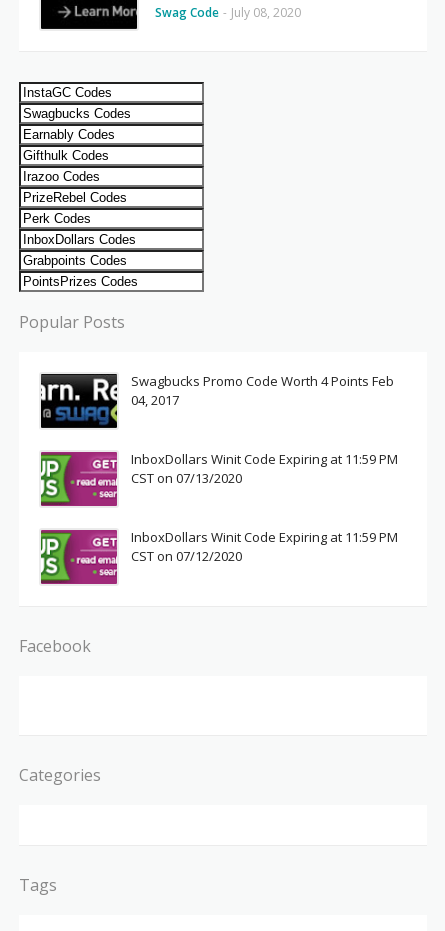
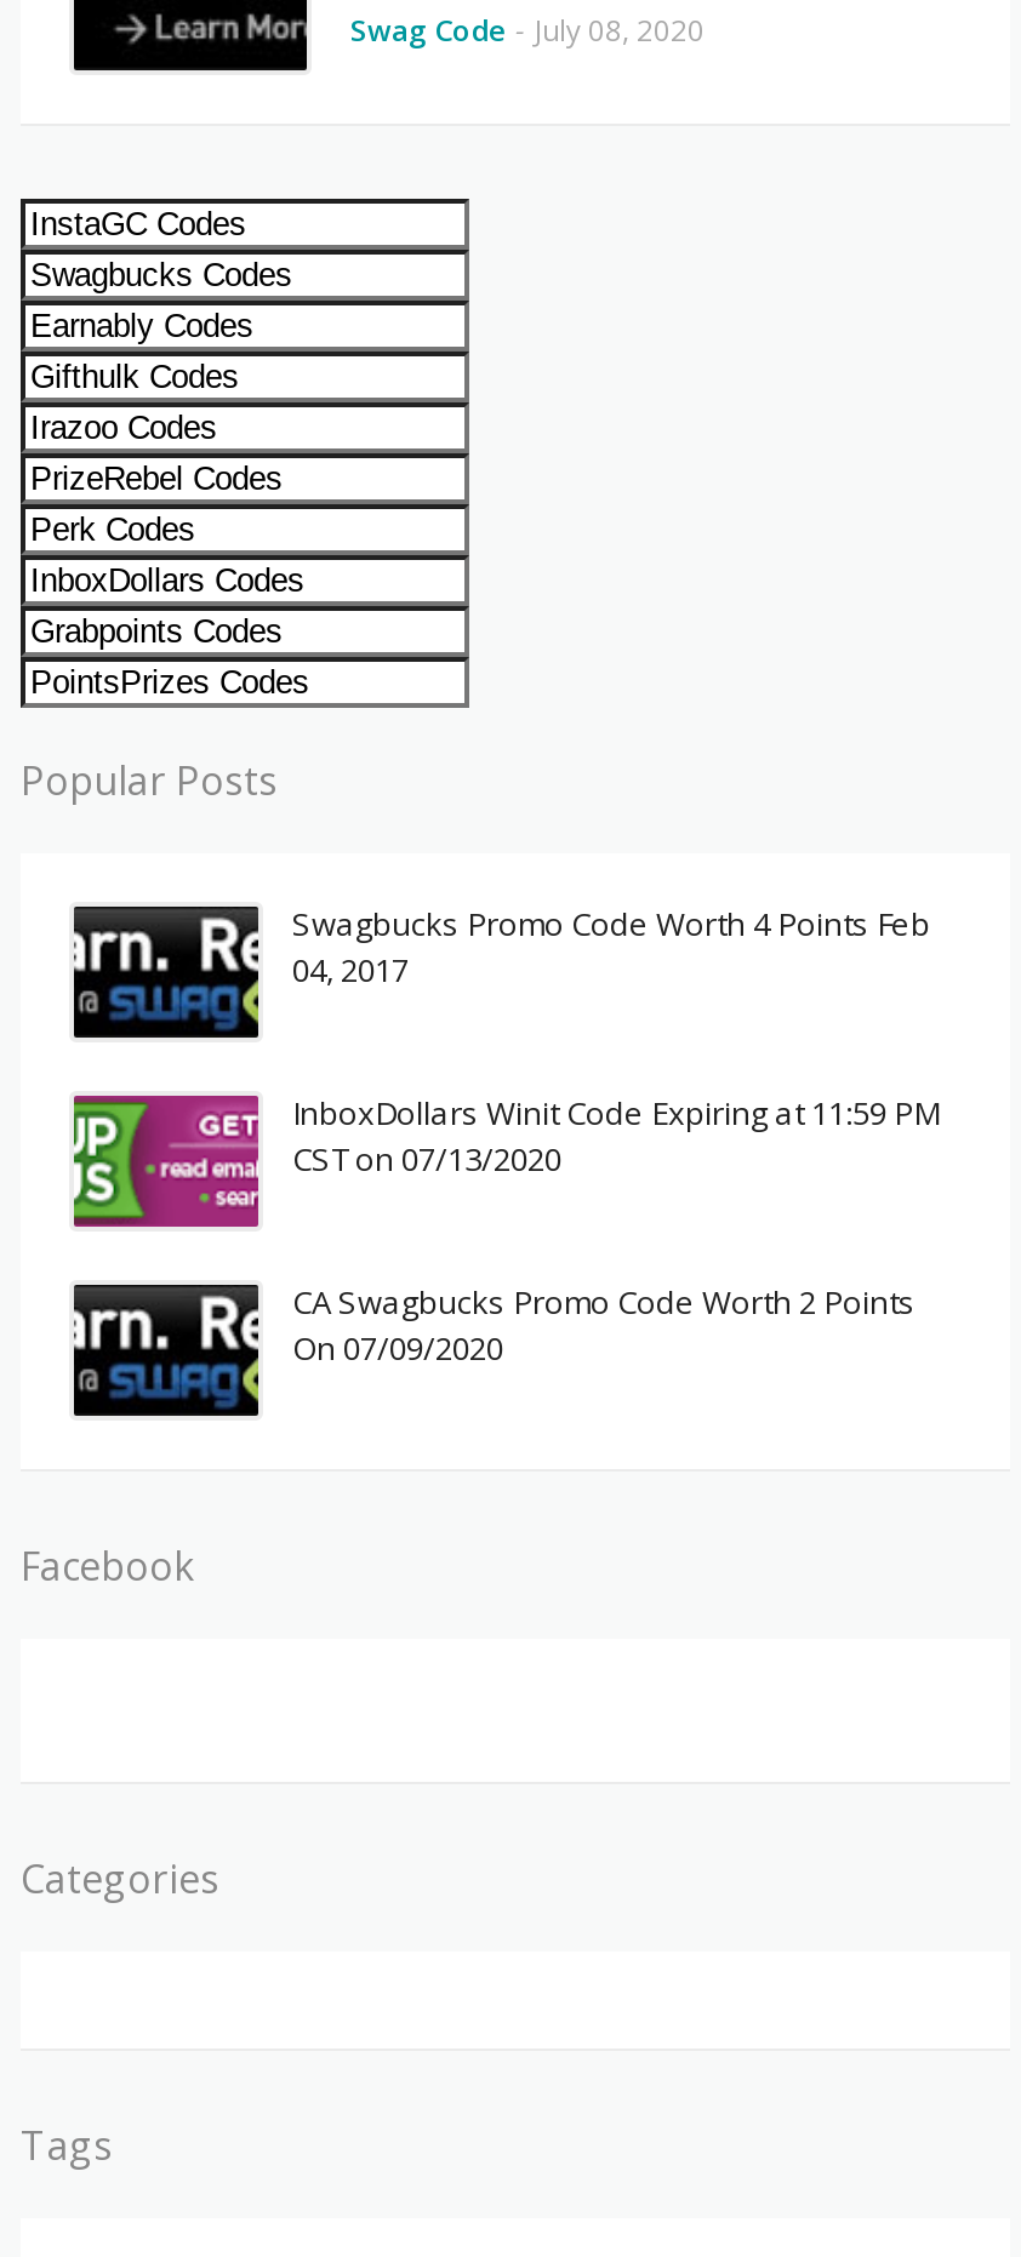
- [image]
- InboxDollars Winit Code Expiring at 11:59 PM
- CST on 07/12/2020
+ [image]
+ CA Swagbucks Promo Code Worth 2 Points
+ On 07/09/2020
